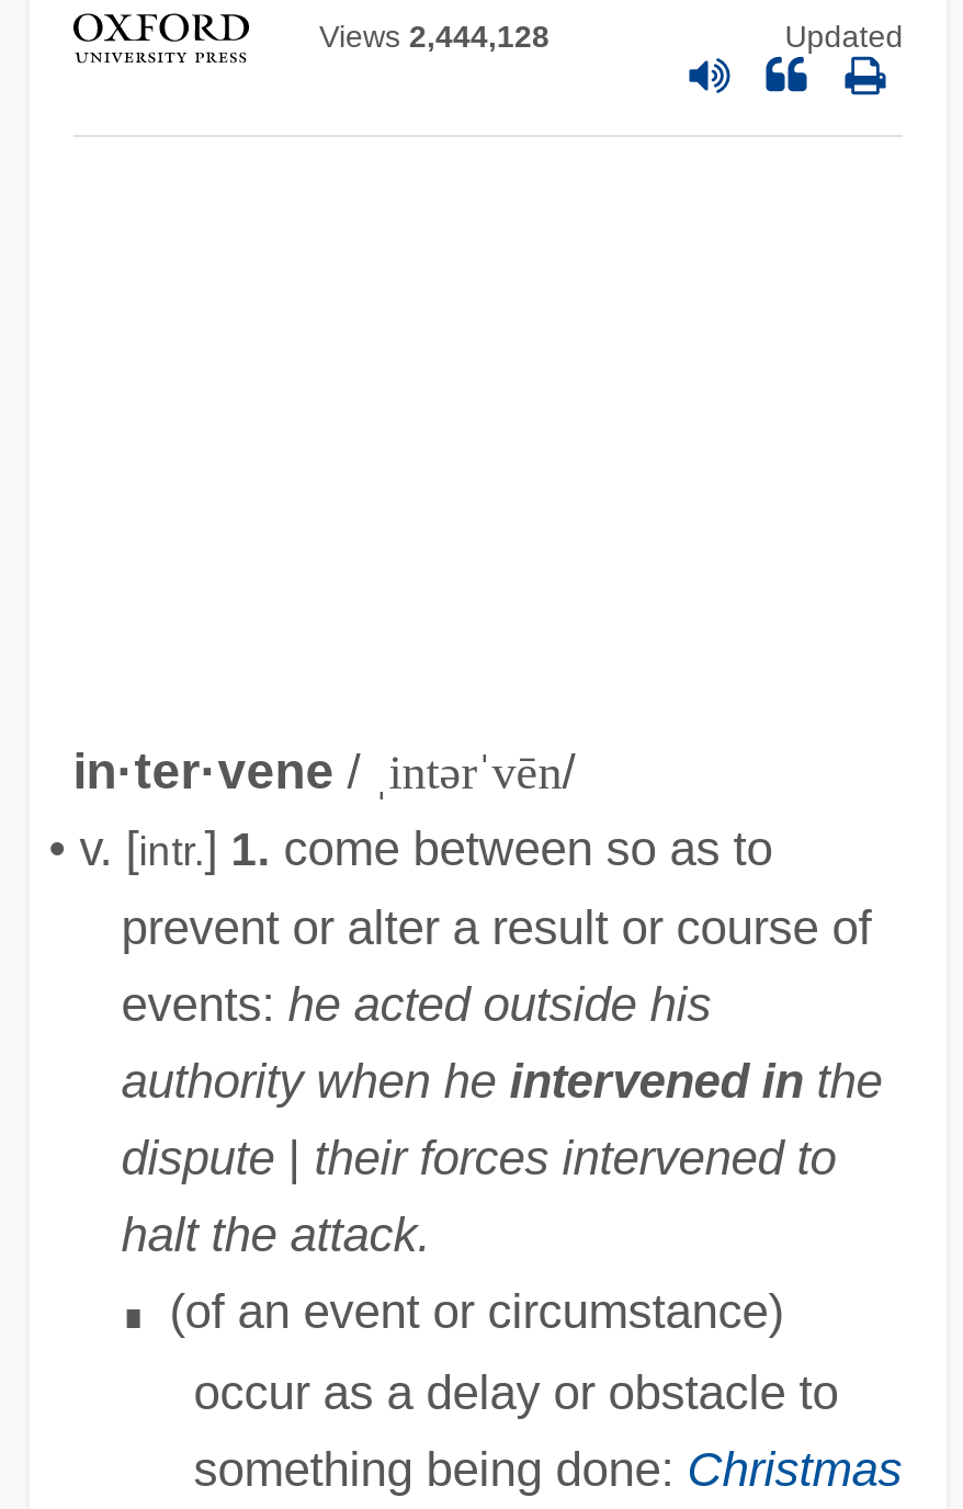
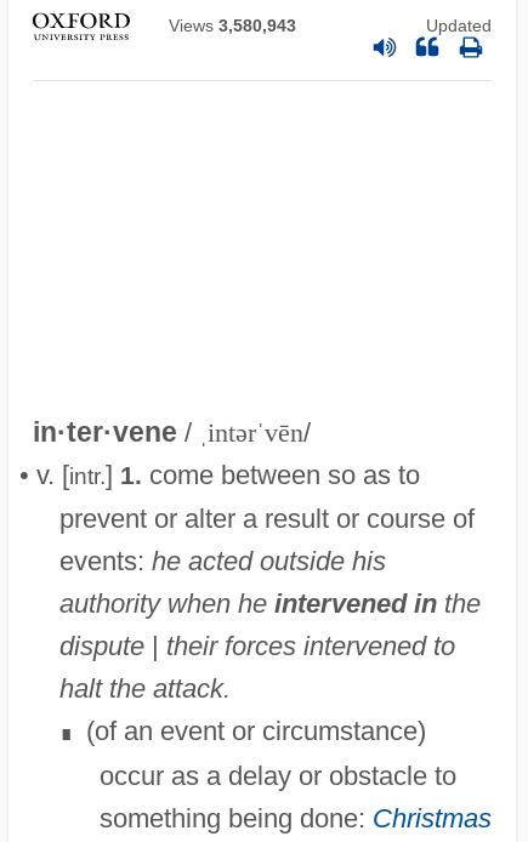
- Views 2,444,128
+ Views 3,580,943
